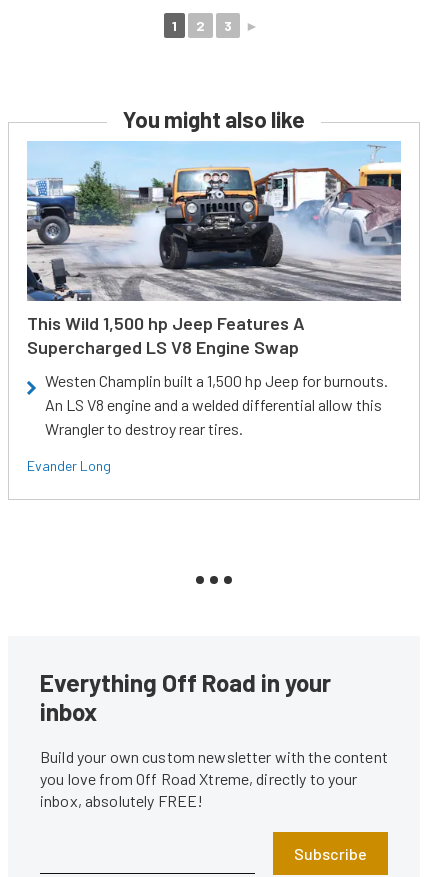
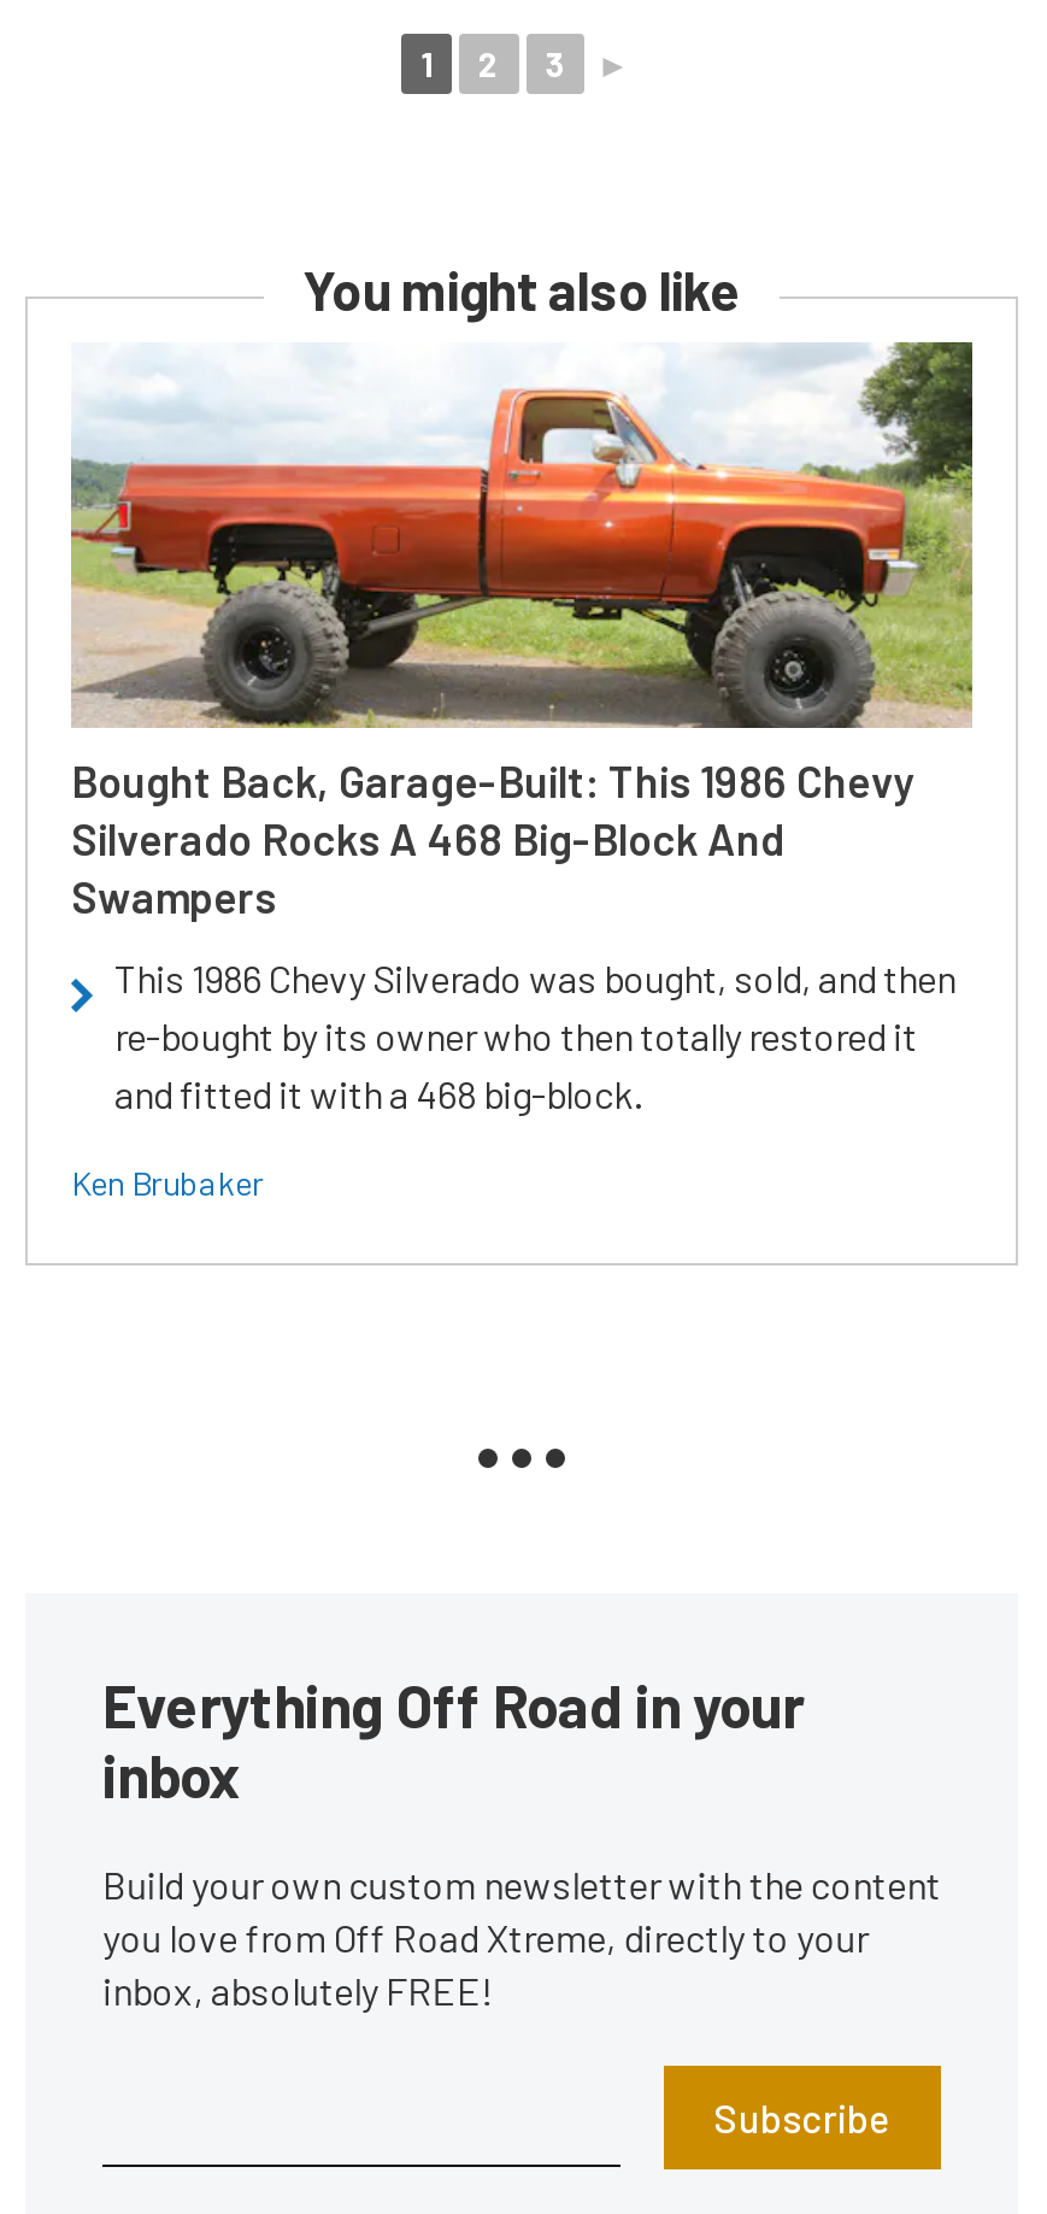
- [image]
- This Wild 1,500 hp Jeep Features A
- Supercharged LS V8 Engine Swap
+ [image]
+ Bought Back, Garage-Built: This 1986 Chevy
+ Silverado Rocks A 468 Big-Block And
+ Swampers

- Westen Champlin built a 1,500 hp Jeep for burnouts.
- An LS V8 engine and a welded differential allow this
- Wrangler to destroy rear tires.
+ This 1986 Chevy Silverado was bought, sold, and then
+ re-bought by its owner who then totally restored it
+ and fitted it with a 468 big-block.

- Evander Long
+ Ken Brubaker
